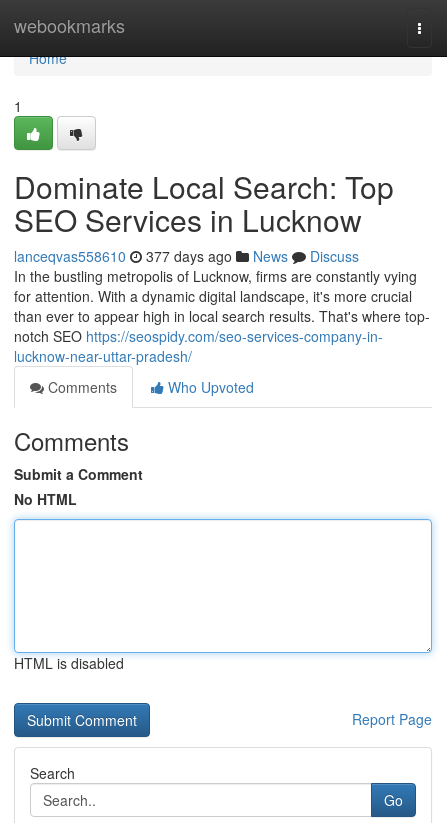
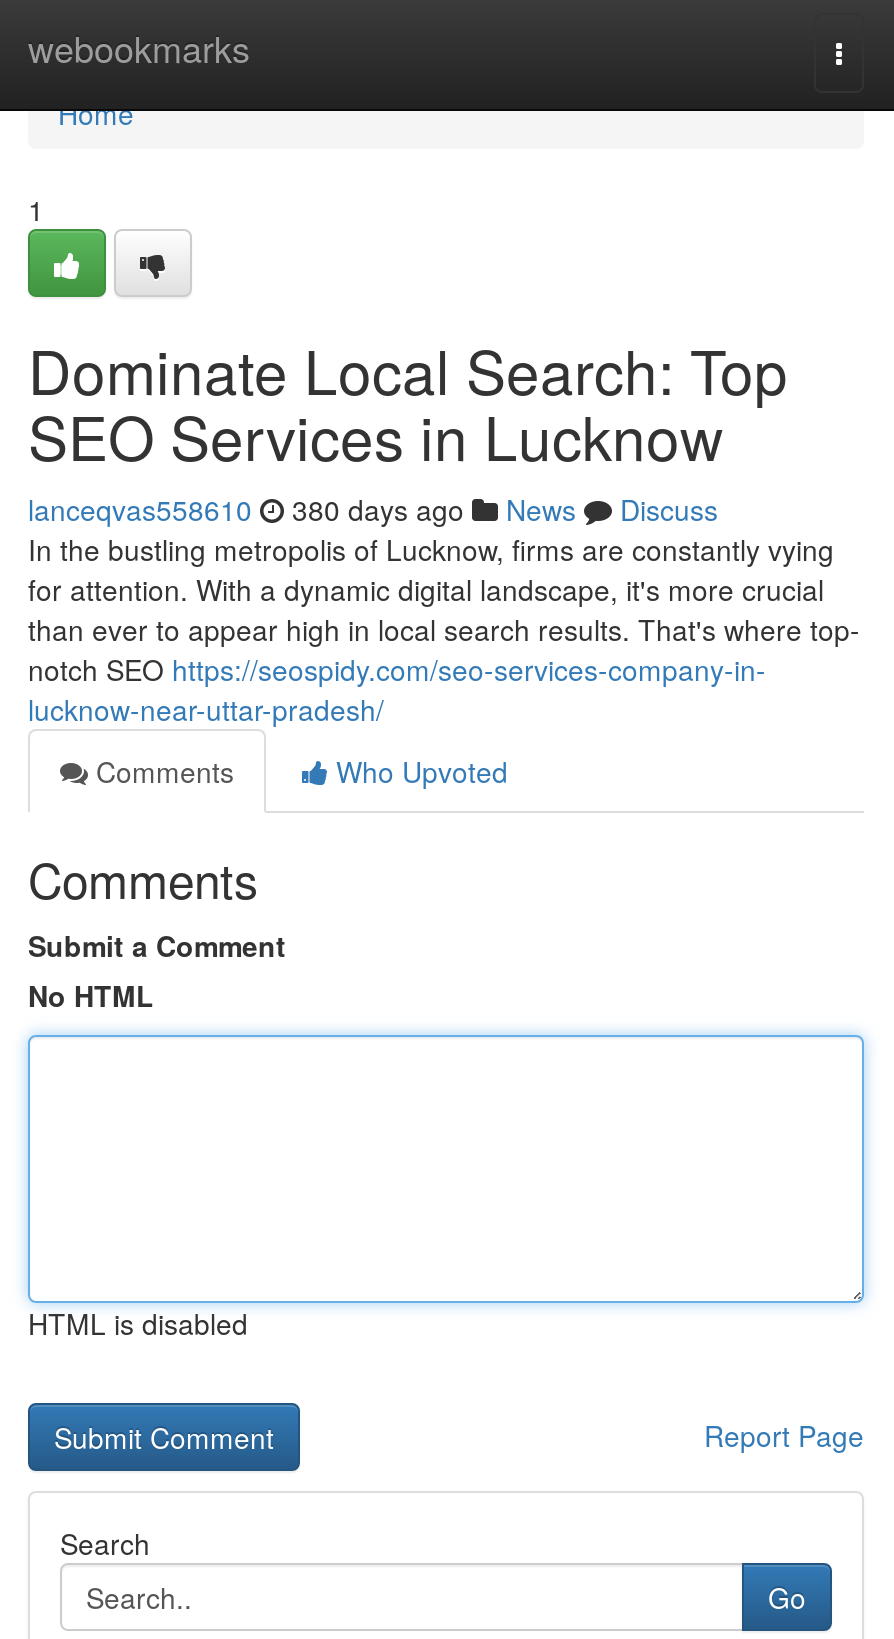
- lanceqvas558610 377 days ago News Discuss
+ lanceqvas558610 380 days ago News Discuss
